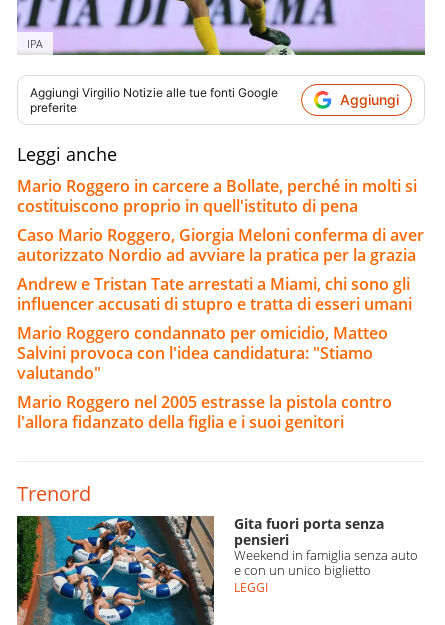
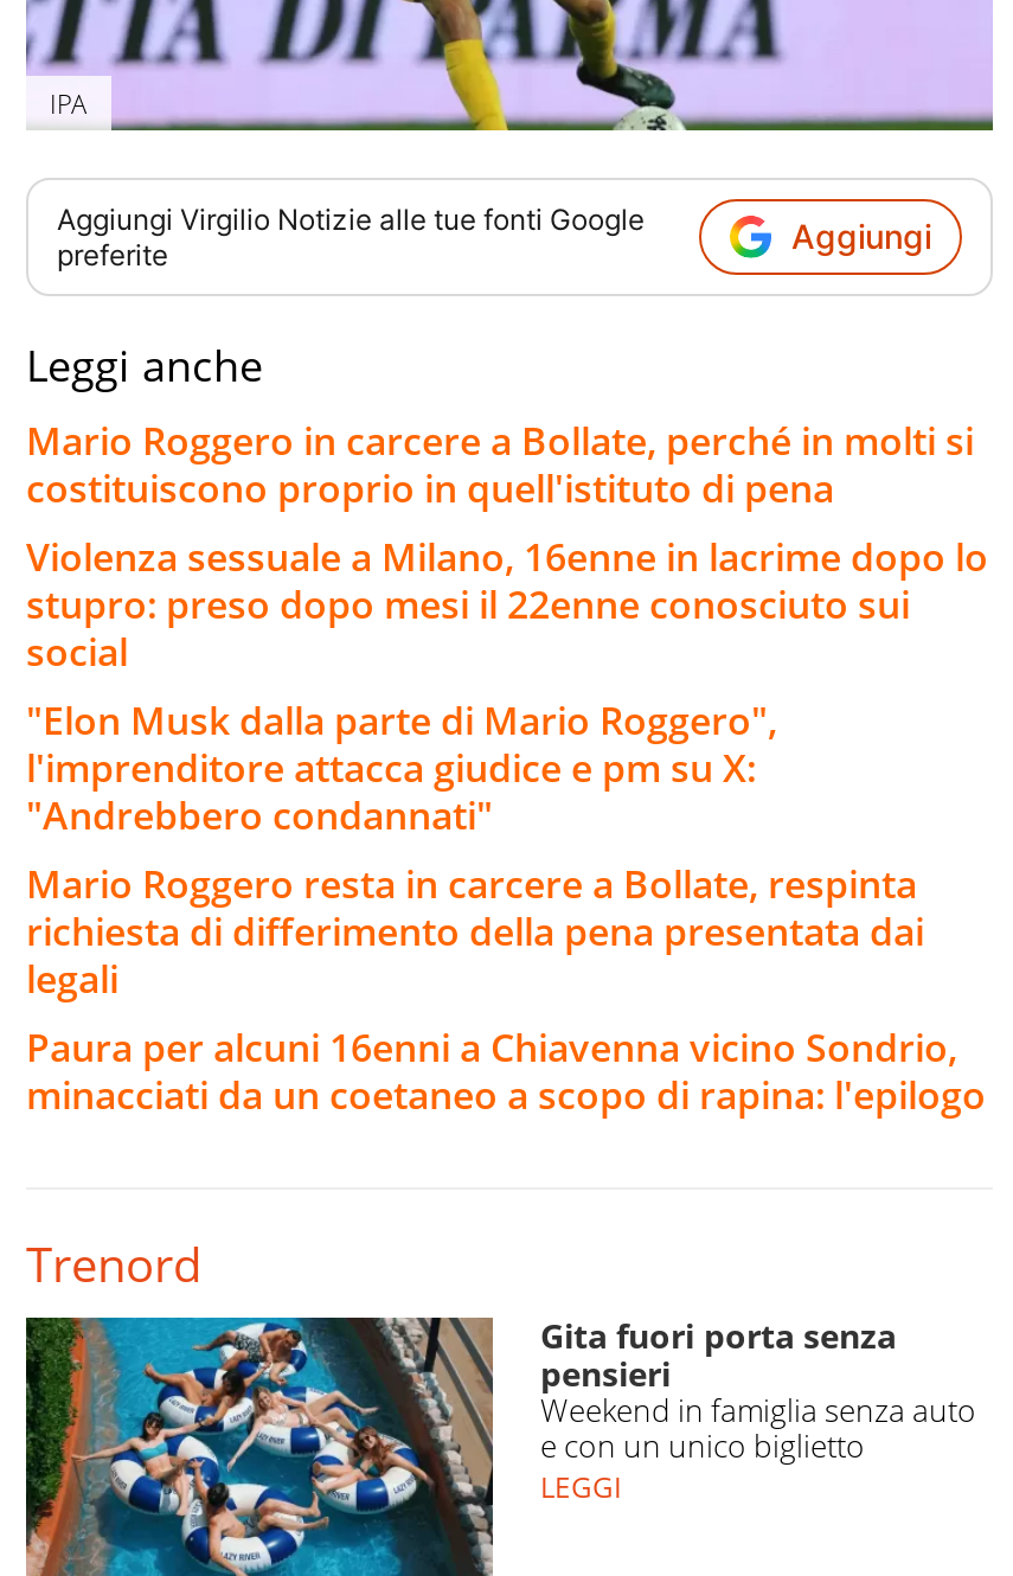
- Caso Mario Roggero, Giorgia Meloni conferma di aver
- autorizzato Nordio ad avviare la pratica per la grazia
- Andrew e Tristan Tate arrestati a Miami, chi sono gli
- influencer accusati di stupro e tratta di esseri umani
- Mario Roggero condannato per omicidio, Matteo
- Salvini provoca con l'idea candidatura: "Stiamo
- valutando"
- Mario Roggero nel 2005 estrasse la pistola contro
- l'allora fidanzato della figlia e i suoi genitori
+ Violenza sessuale a Milano, 16enne in lacrime dopo lo
+ stupro: preso dopo mesi il 22enne conosciuto sui
+ social
+ "Elon Musk dalla parte di Mario Roggero",
+ l'imprenditore attacca giudice e pm su X:
+ "Andrebbero condannati"
+ Mario Roggero resta in carcere a Bollate, respinta
+ richiesta di differimento della pena presentata dai
+ legali
+ Paura per alcuni 16enni a Chiavenna vicino Sondrio,
+ minacciati da un coetaneo a scopo di rapina: l'epilogo
